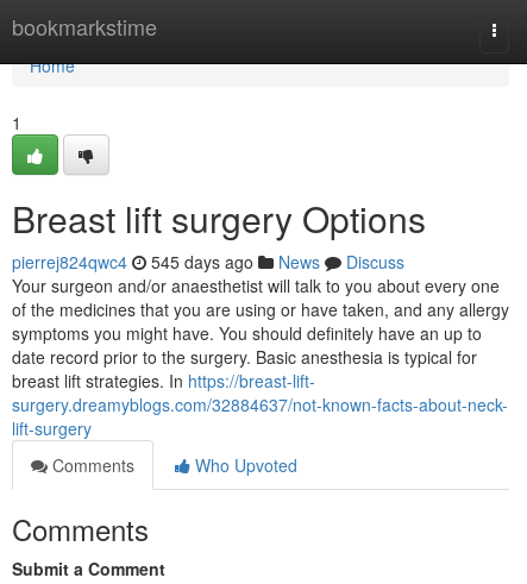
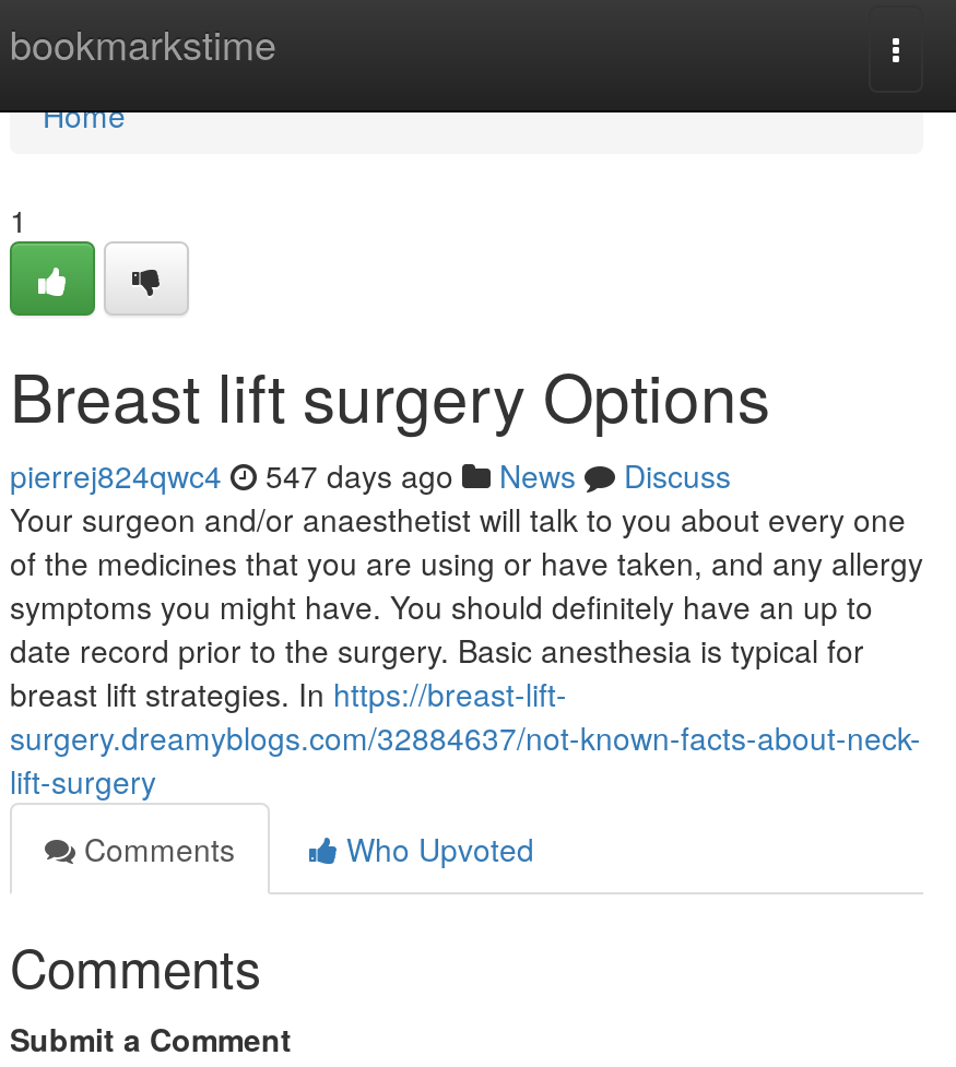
- pierrej824qwc4 545 days ago News Discuss
+ pierrej824qwc4 547 days ago News Discuss
